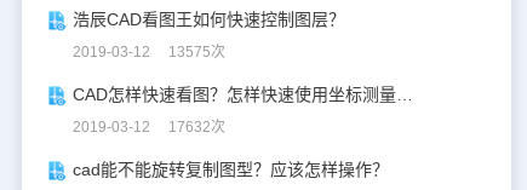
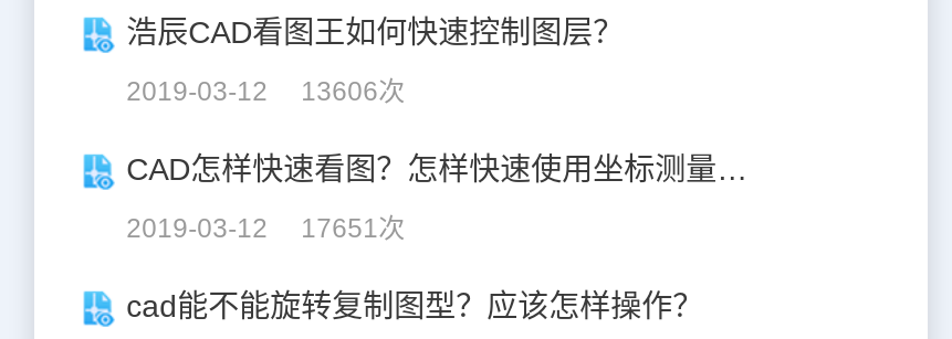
- 2019-03-12 13575次
+ 2019-03-12 13606次

- 2019-03-12 17632次
+ 2019-03-12 17651次
